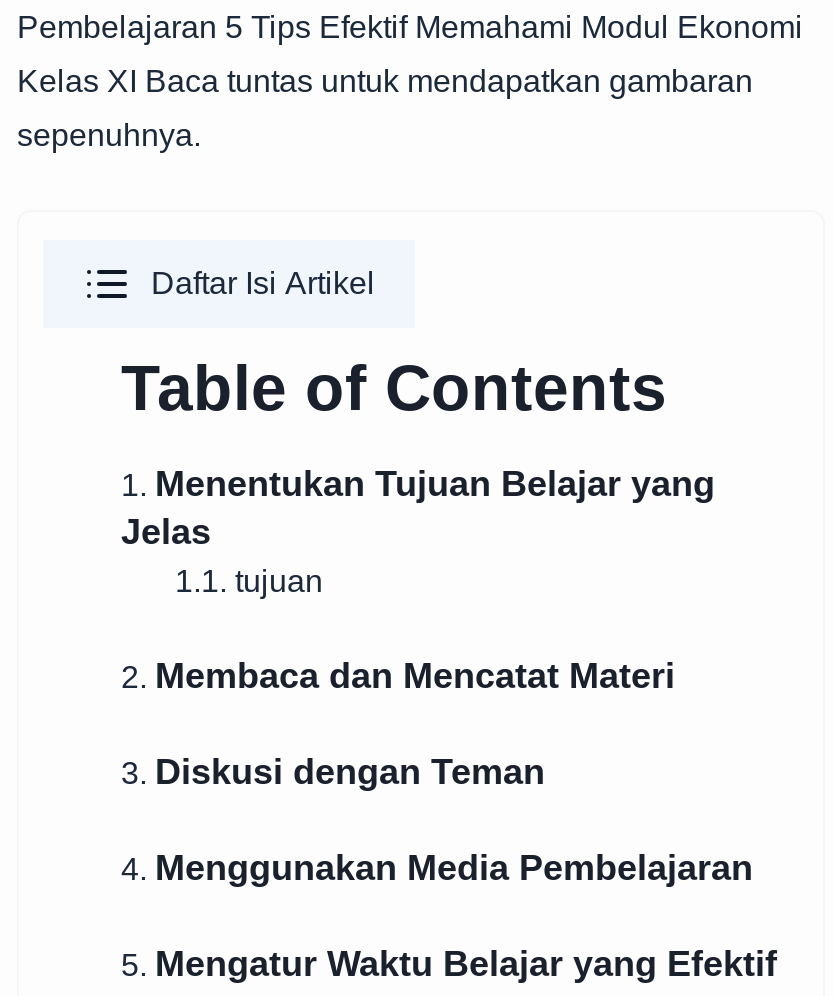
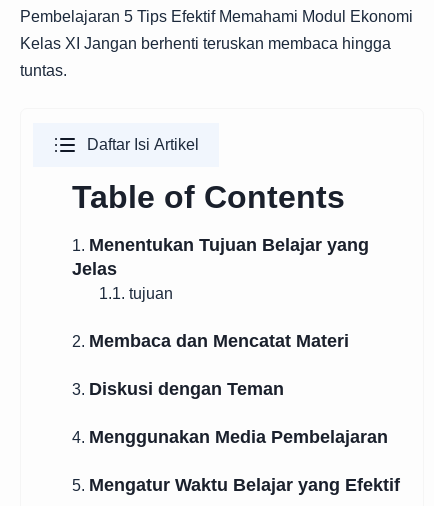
- Kelas XI Baca tuntas untuk mendapatkan gambaran
+ Kelas XI Jangan berhenti teruskan membaca hingga

- sepenuhnya.
+ tuntas.
